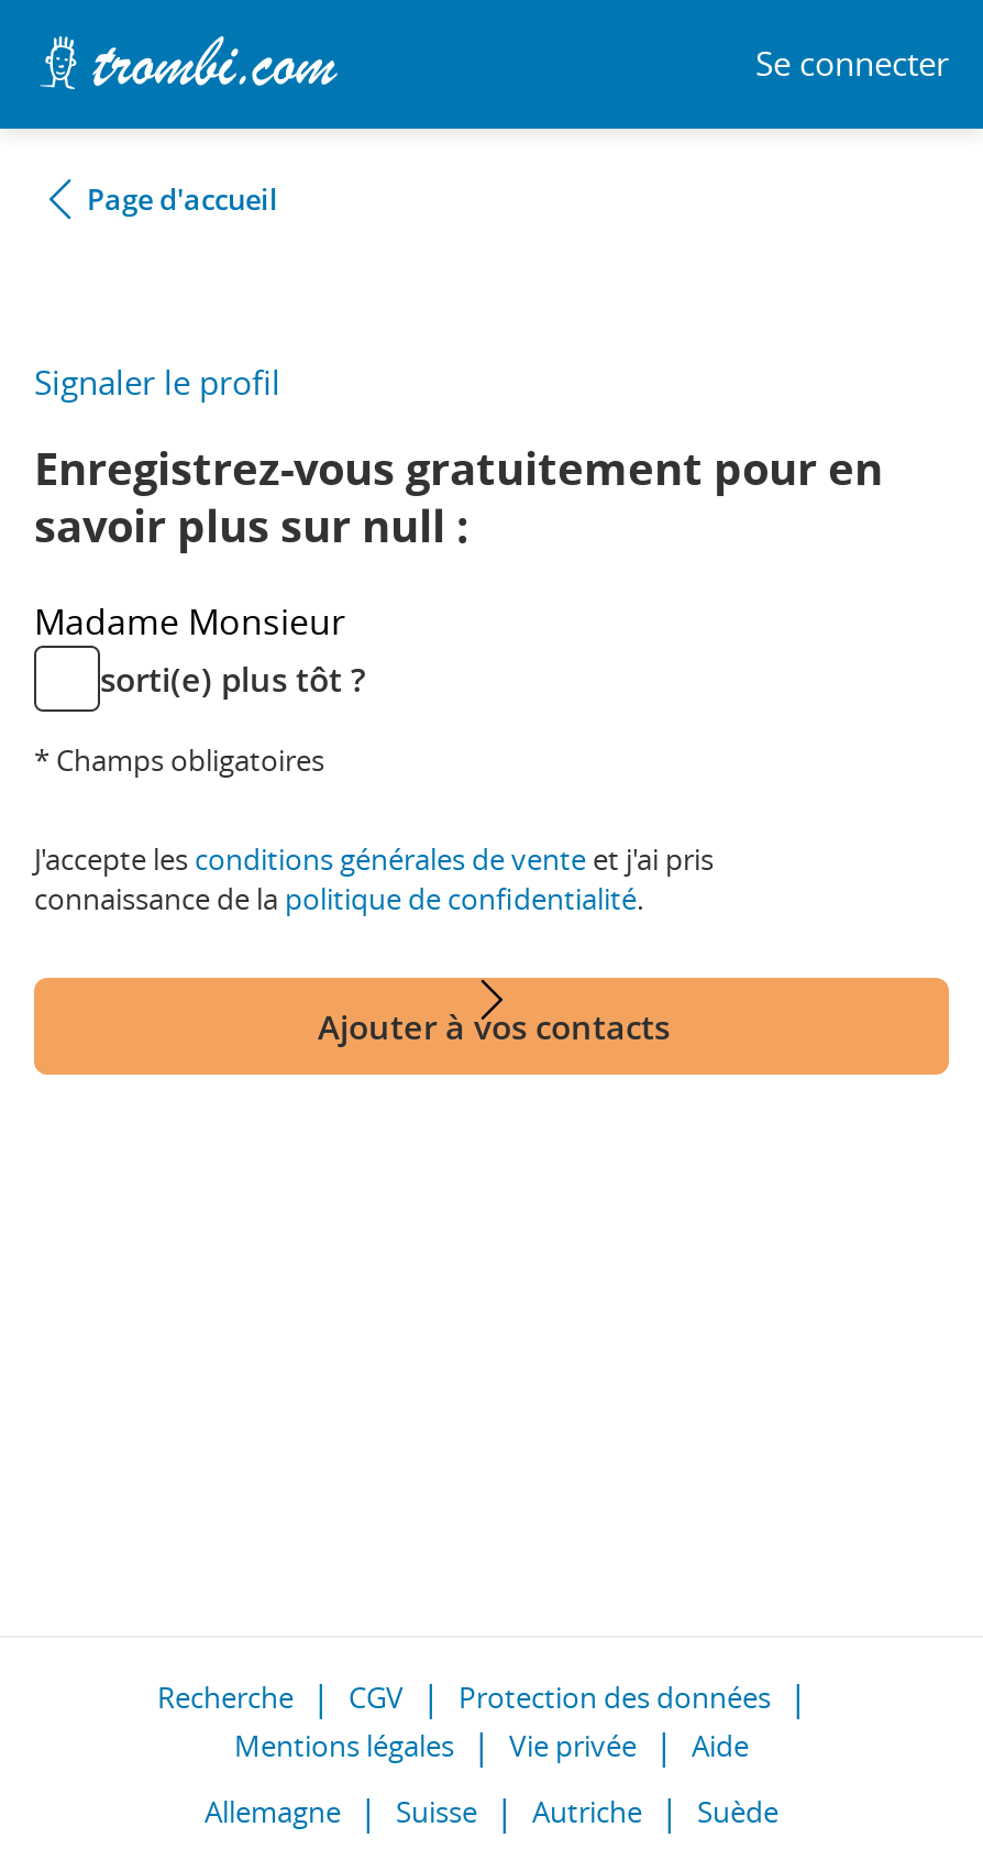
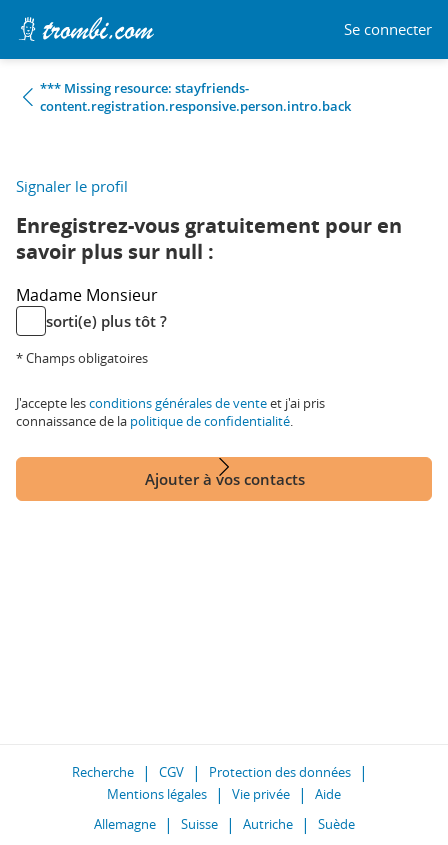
- Page d'accueil
+ *** Missing resource: stayfriends-
+ content.registration.responsive.person.intro.back
